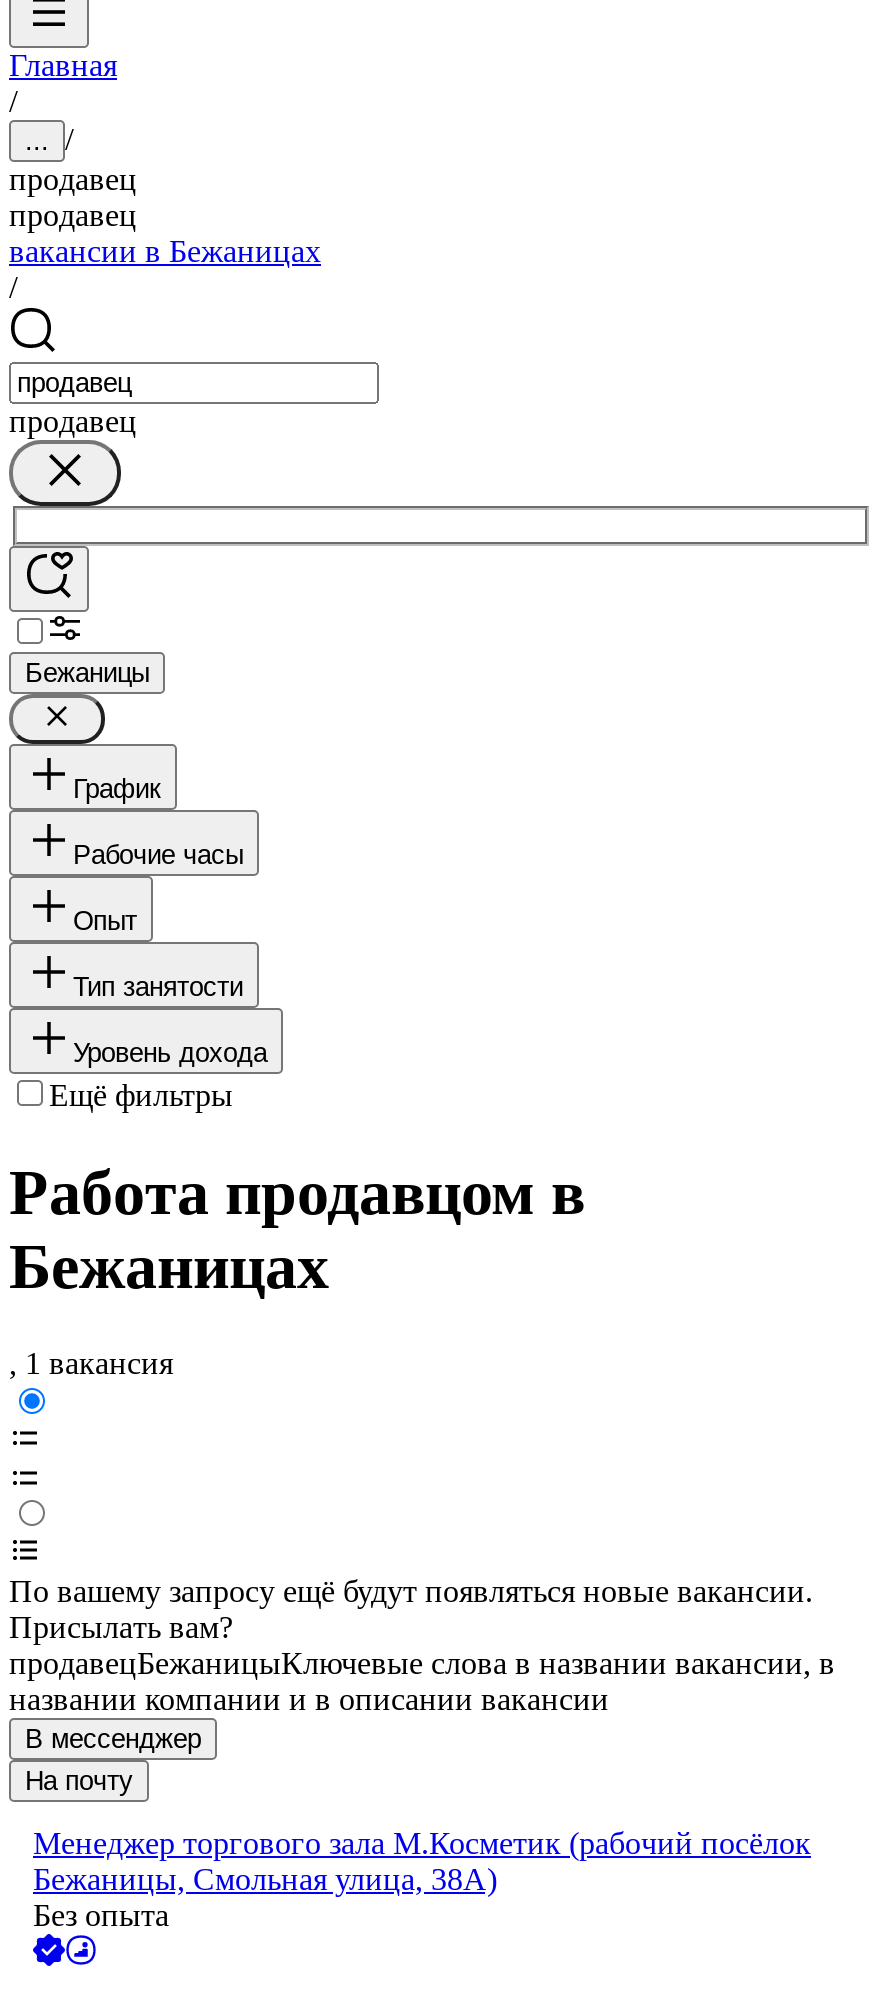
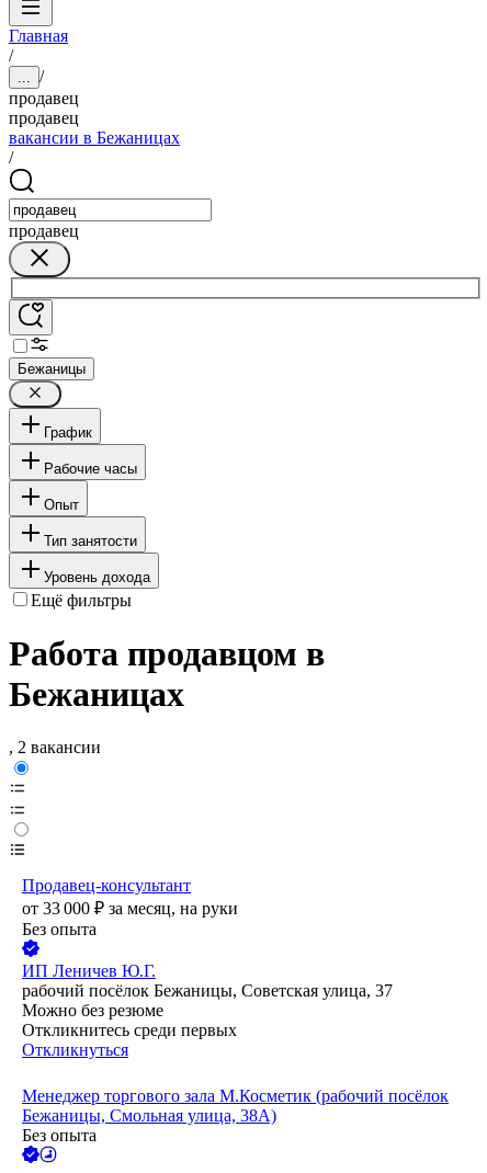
- , 1 вакансия
+ , 2 вакансии

- По вашему запросу ещё будут появляться новые вакансии.
- Присылать вам?
- продавецБежаницыКлючевые слова в названии вакансии, в
- названии компании и в описании вакансии
- В мессенджер
- На почту
+ Продавец-консультант
+ от 33 000 ₽ за месяц, на руки
+ Без опыта
+ ИП Леничев Ю.Г.
+ рабочий посёлок Бежаницы, Советская улица, 37
+ Можно без резюме
+ Откликнитесь среди первых
+ Откликнуться
